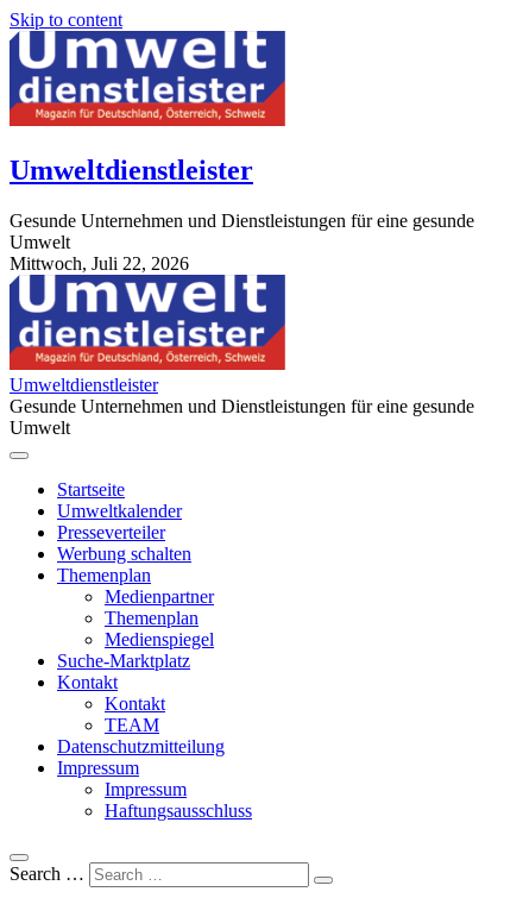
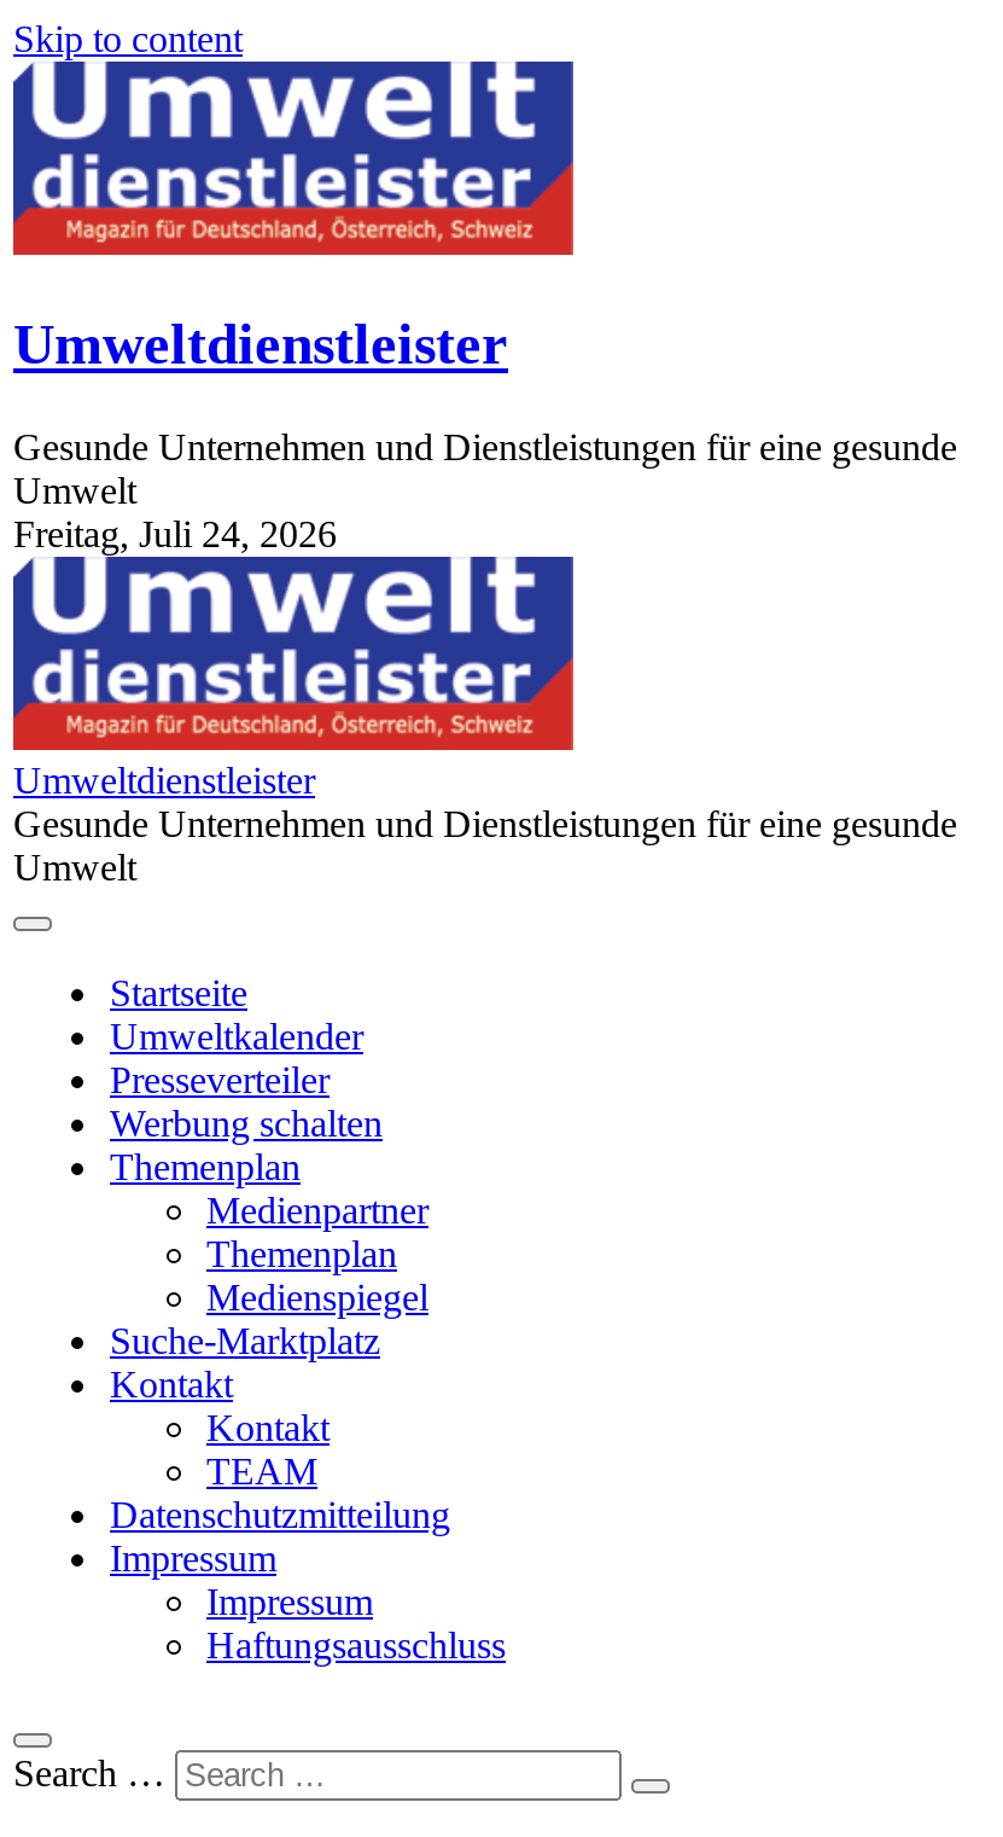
- Mittwoch, Juli 22, 2026
+ Freitag, Juli 24, 2026
